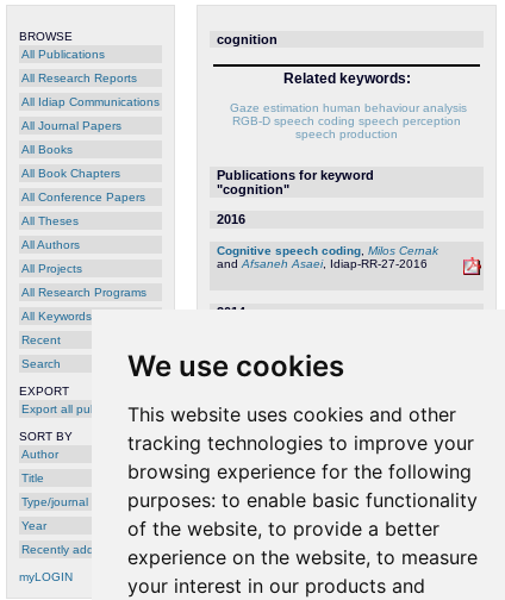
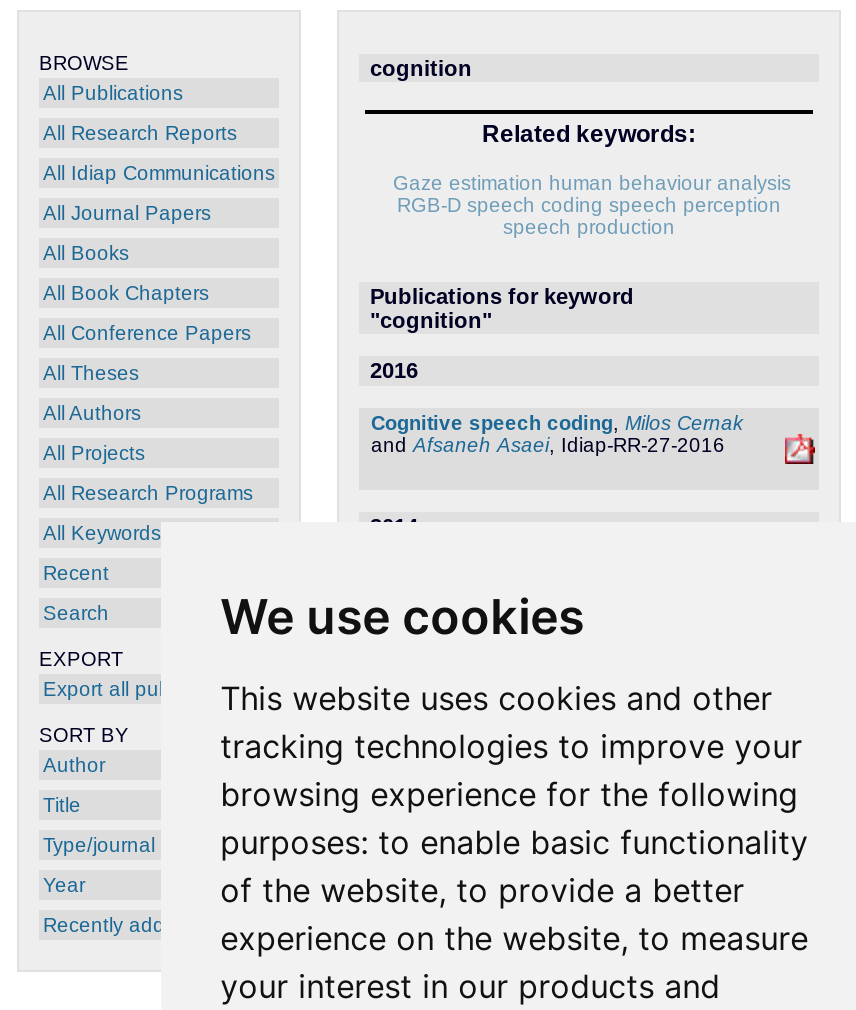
- myLOGIN
